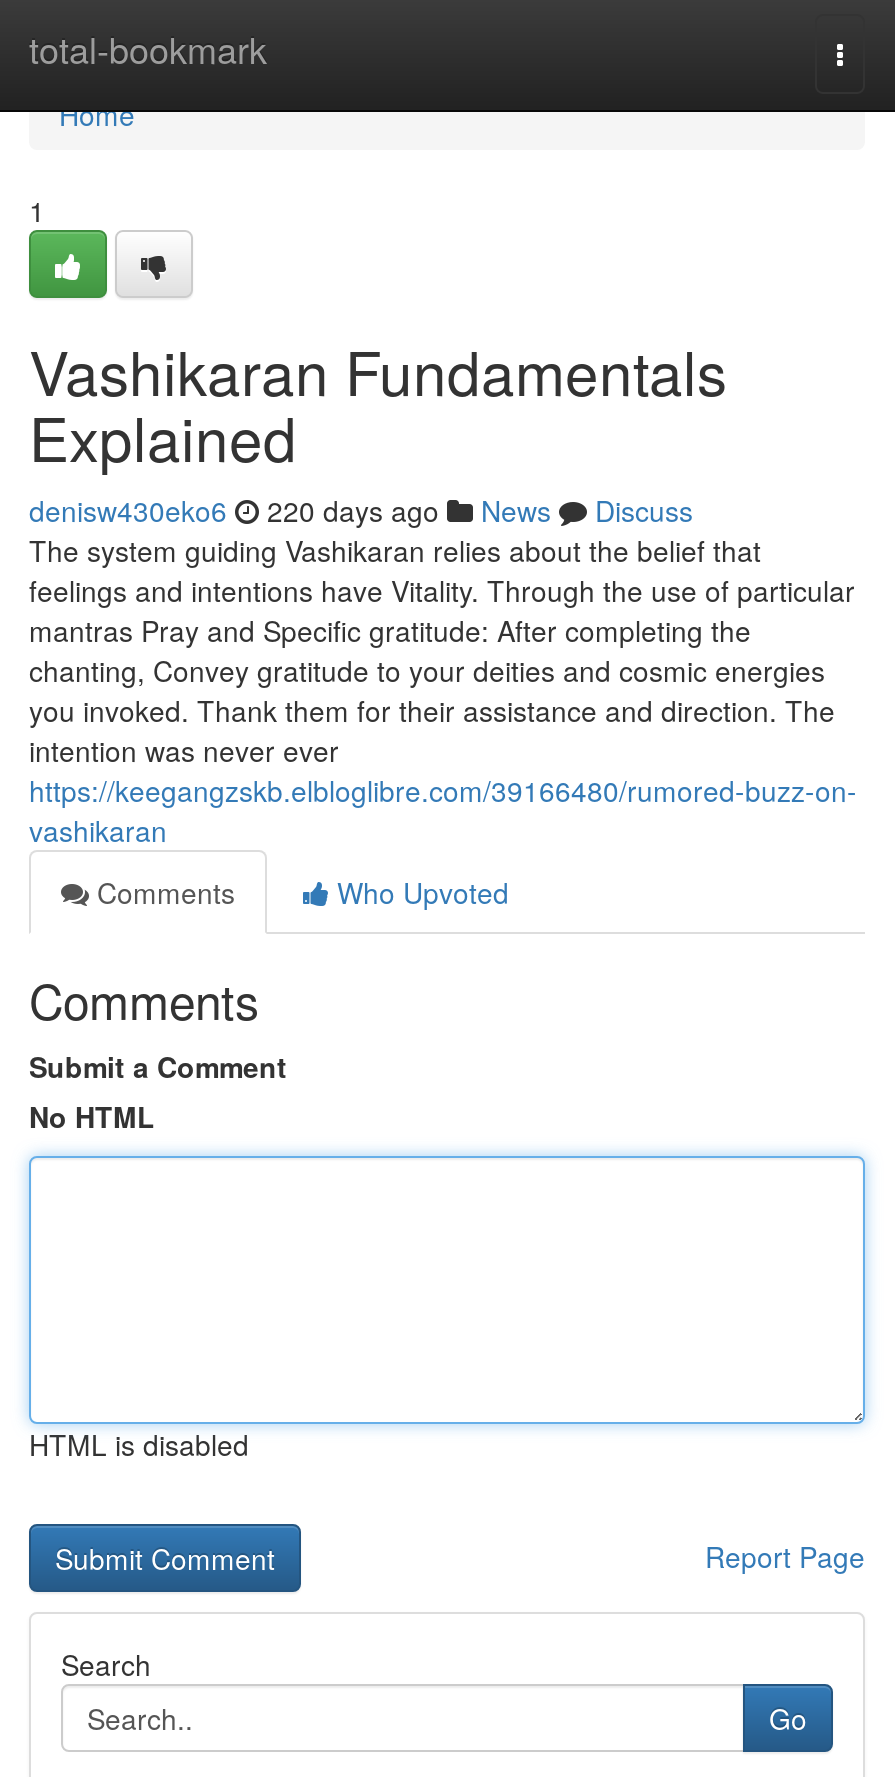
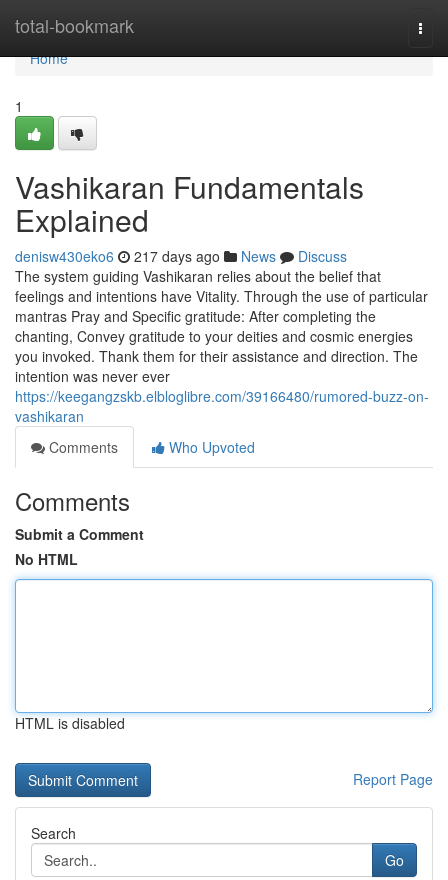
- denisw430eko6 220 days ago News Discuss
+ denisw430eko6 217 days ago News Discuss
